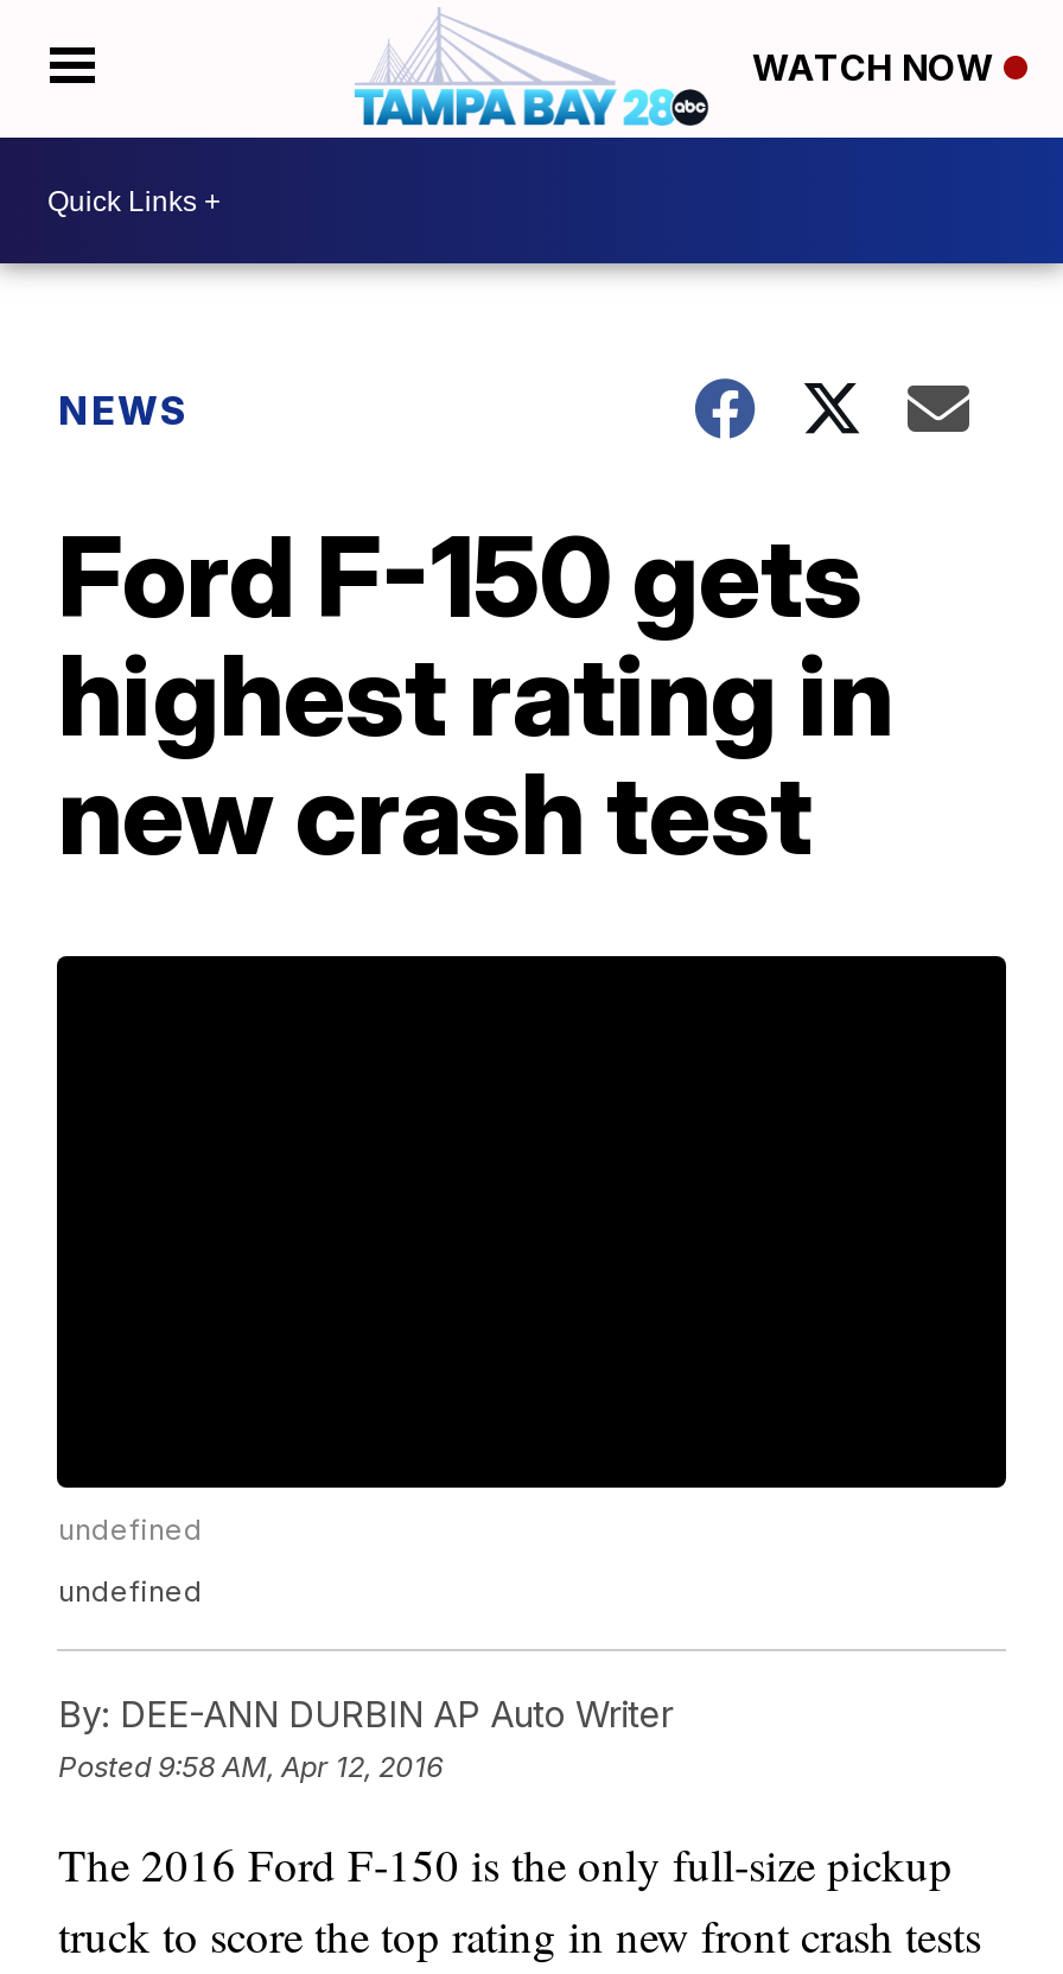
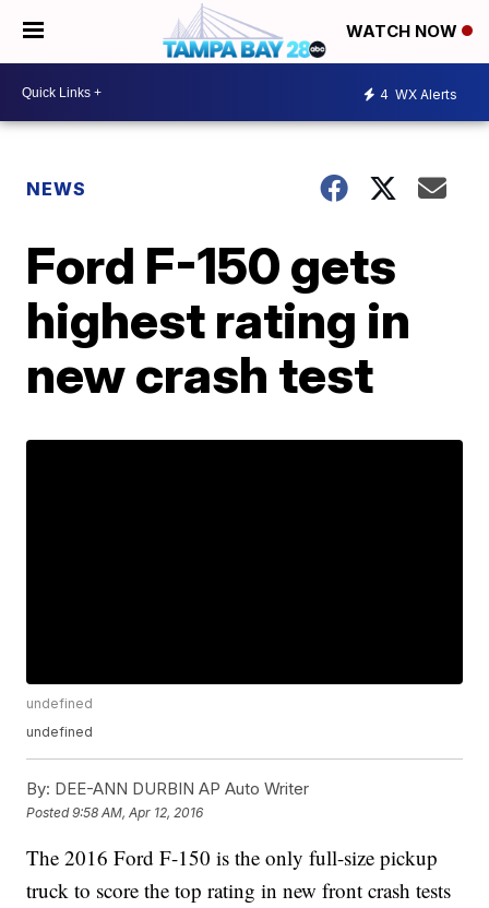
+ 4 WX Alerts
